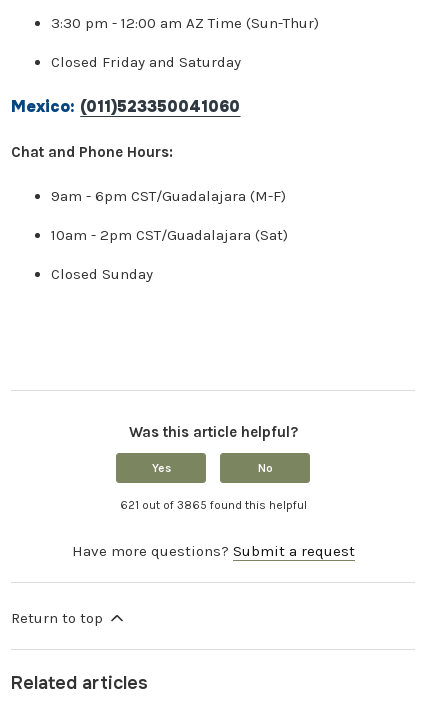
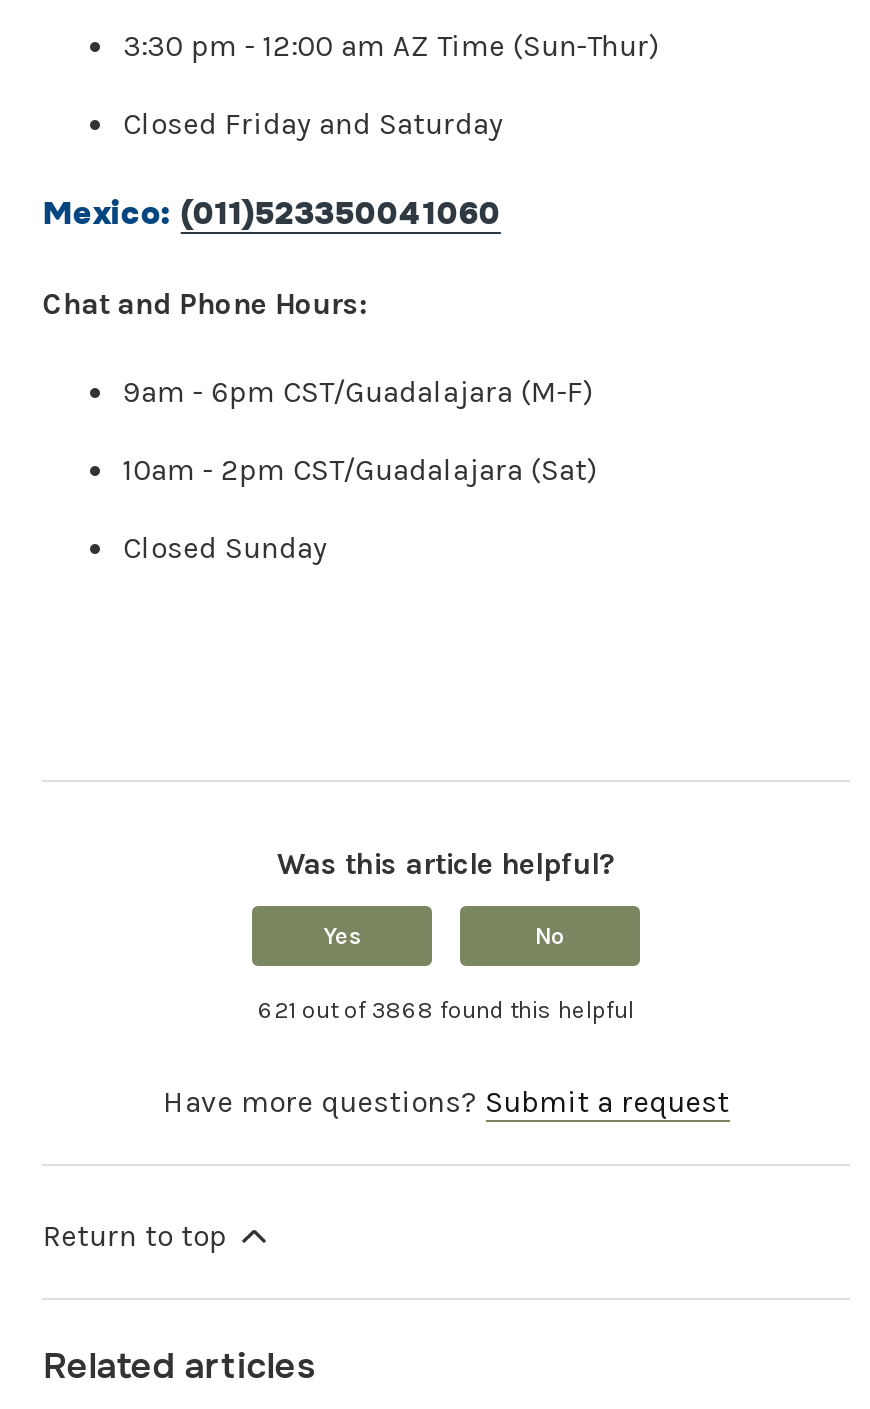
- 621 out of 3865 found this helpful
+ 621 out of 3868 found this helpful
